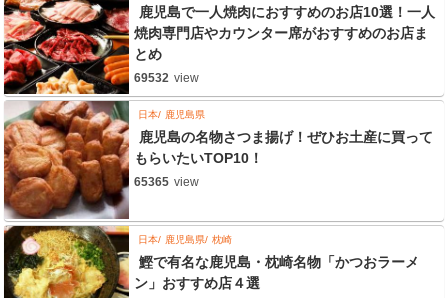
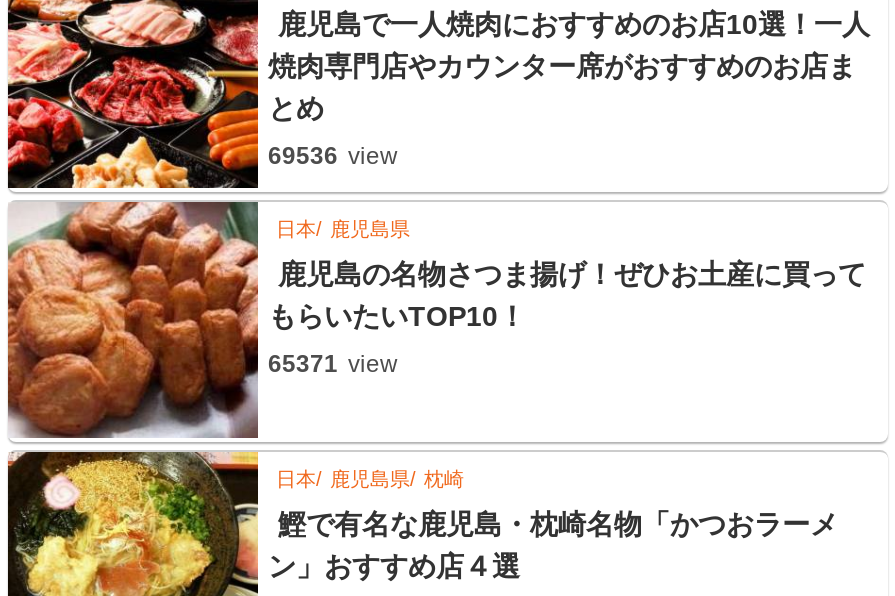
- 69532 view
+ 69536 view

- 65365 view
+ 65371 view
